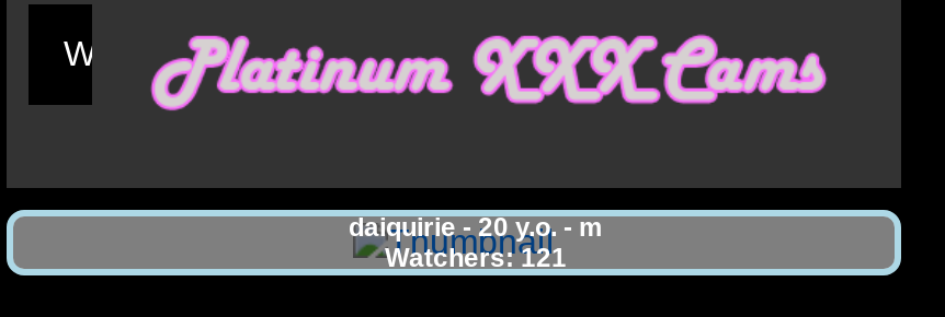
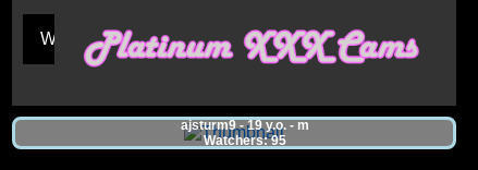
- daiquirie - 20 y.o. - m
+ ajsturm9 - 19 y.o. - m

- Watchers: 121
+ Watchers: 95
